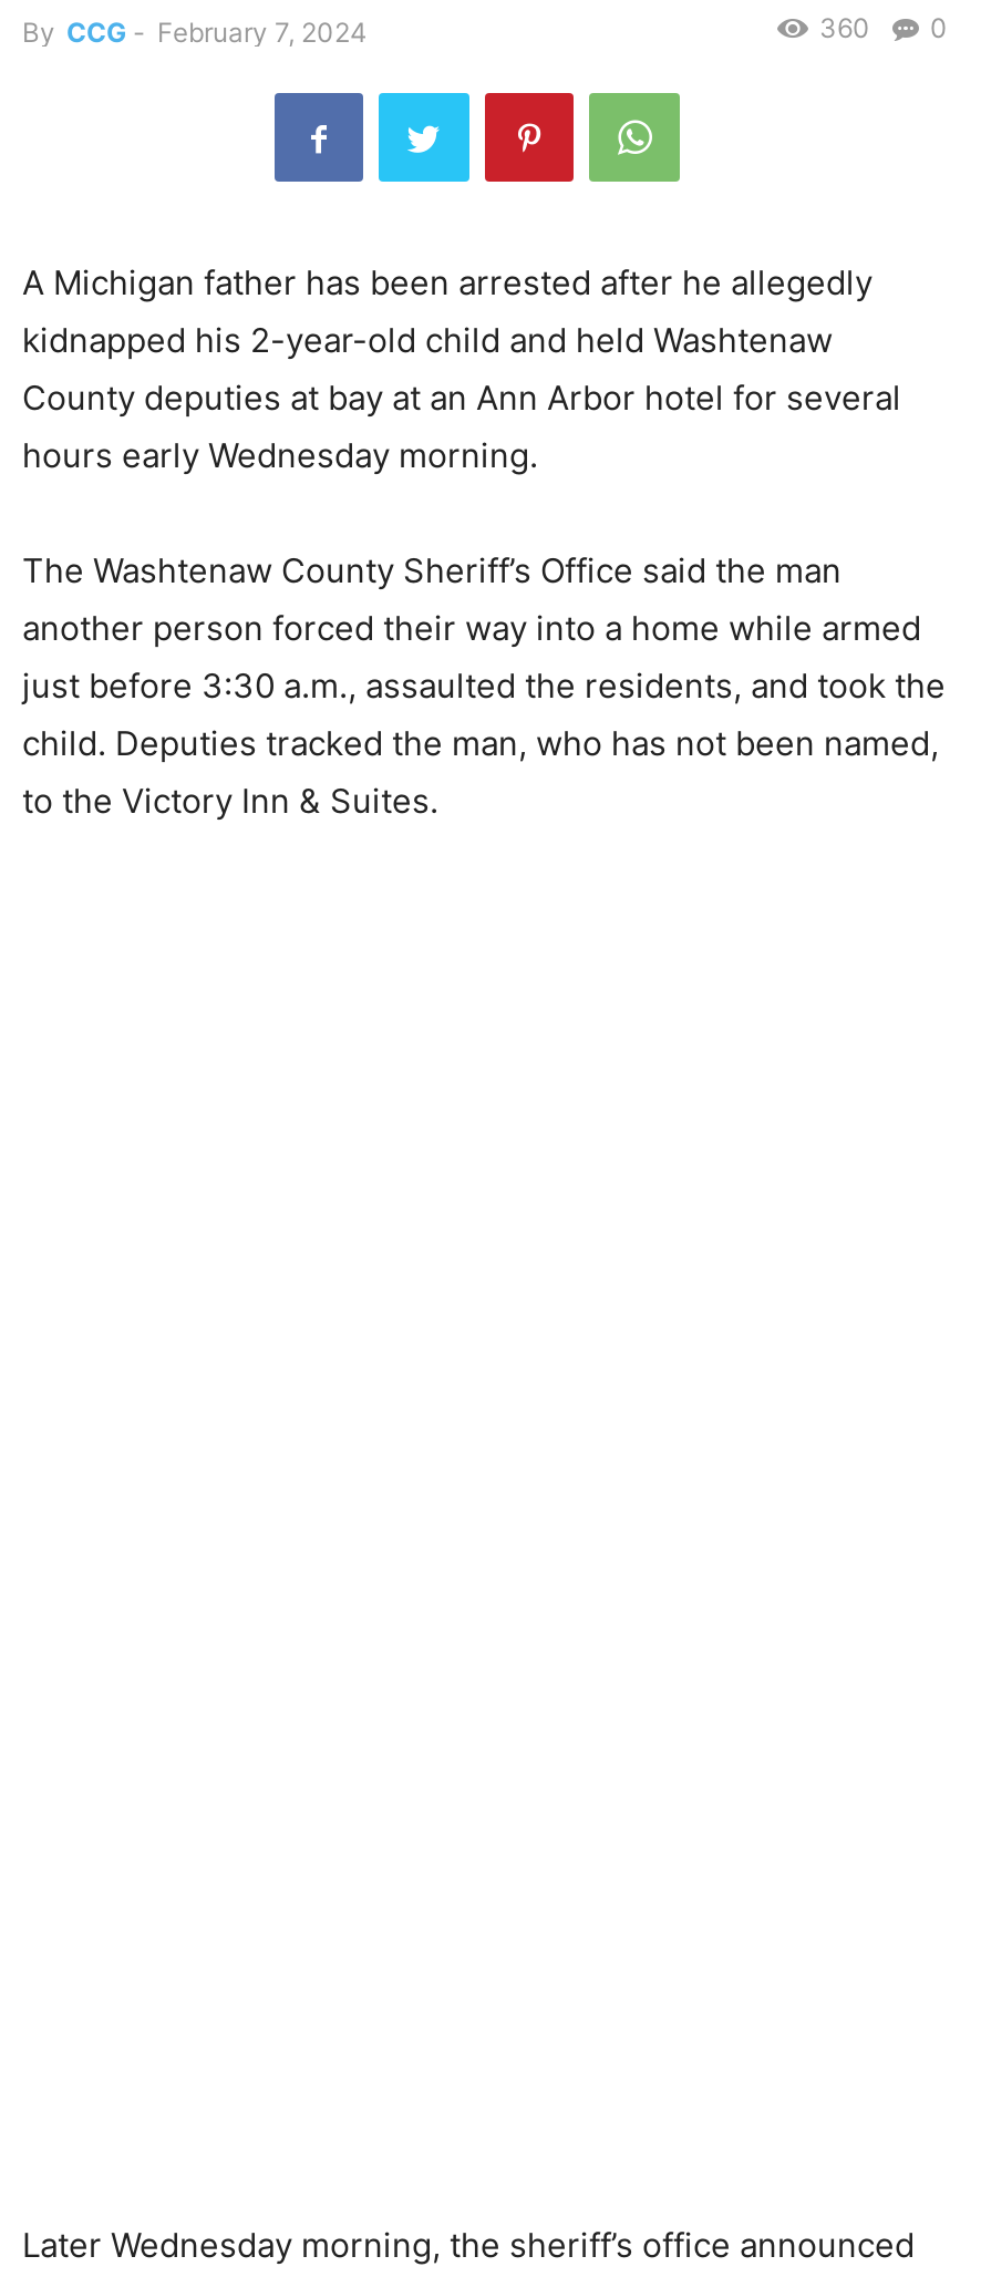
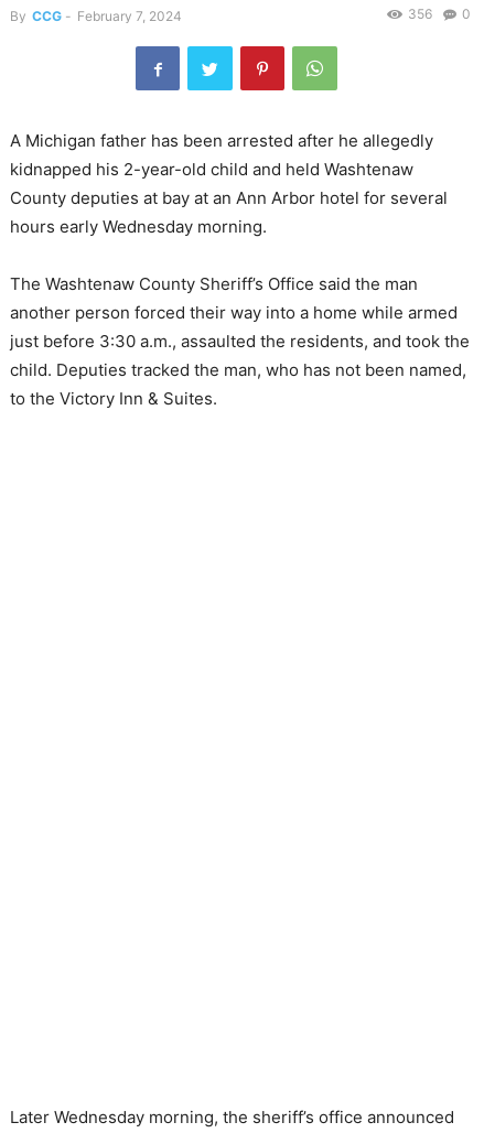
- 360 0
+ 356 0
